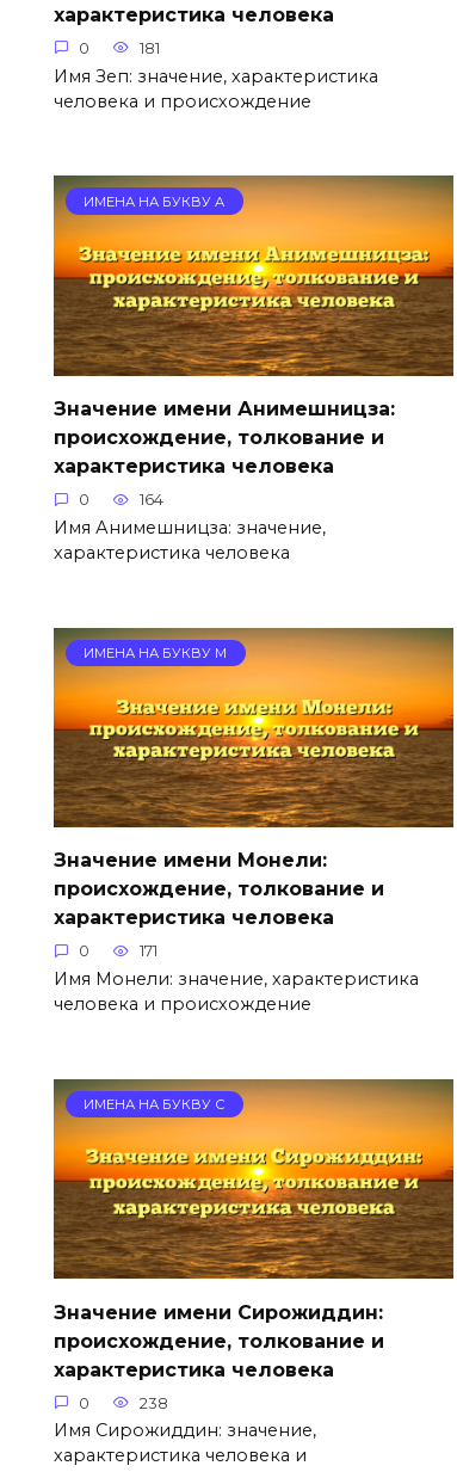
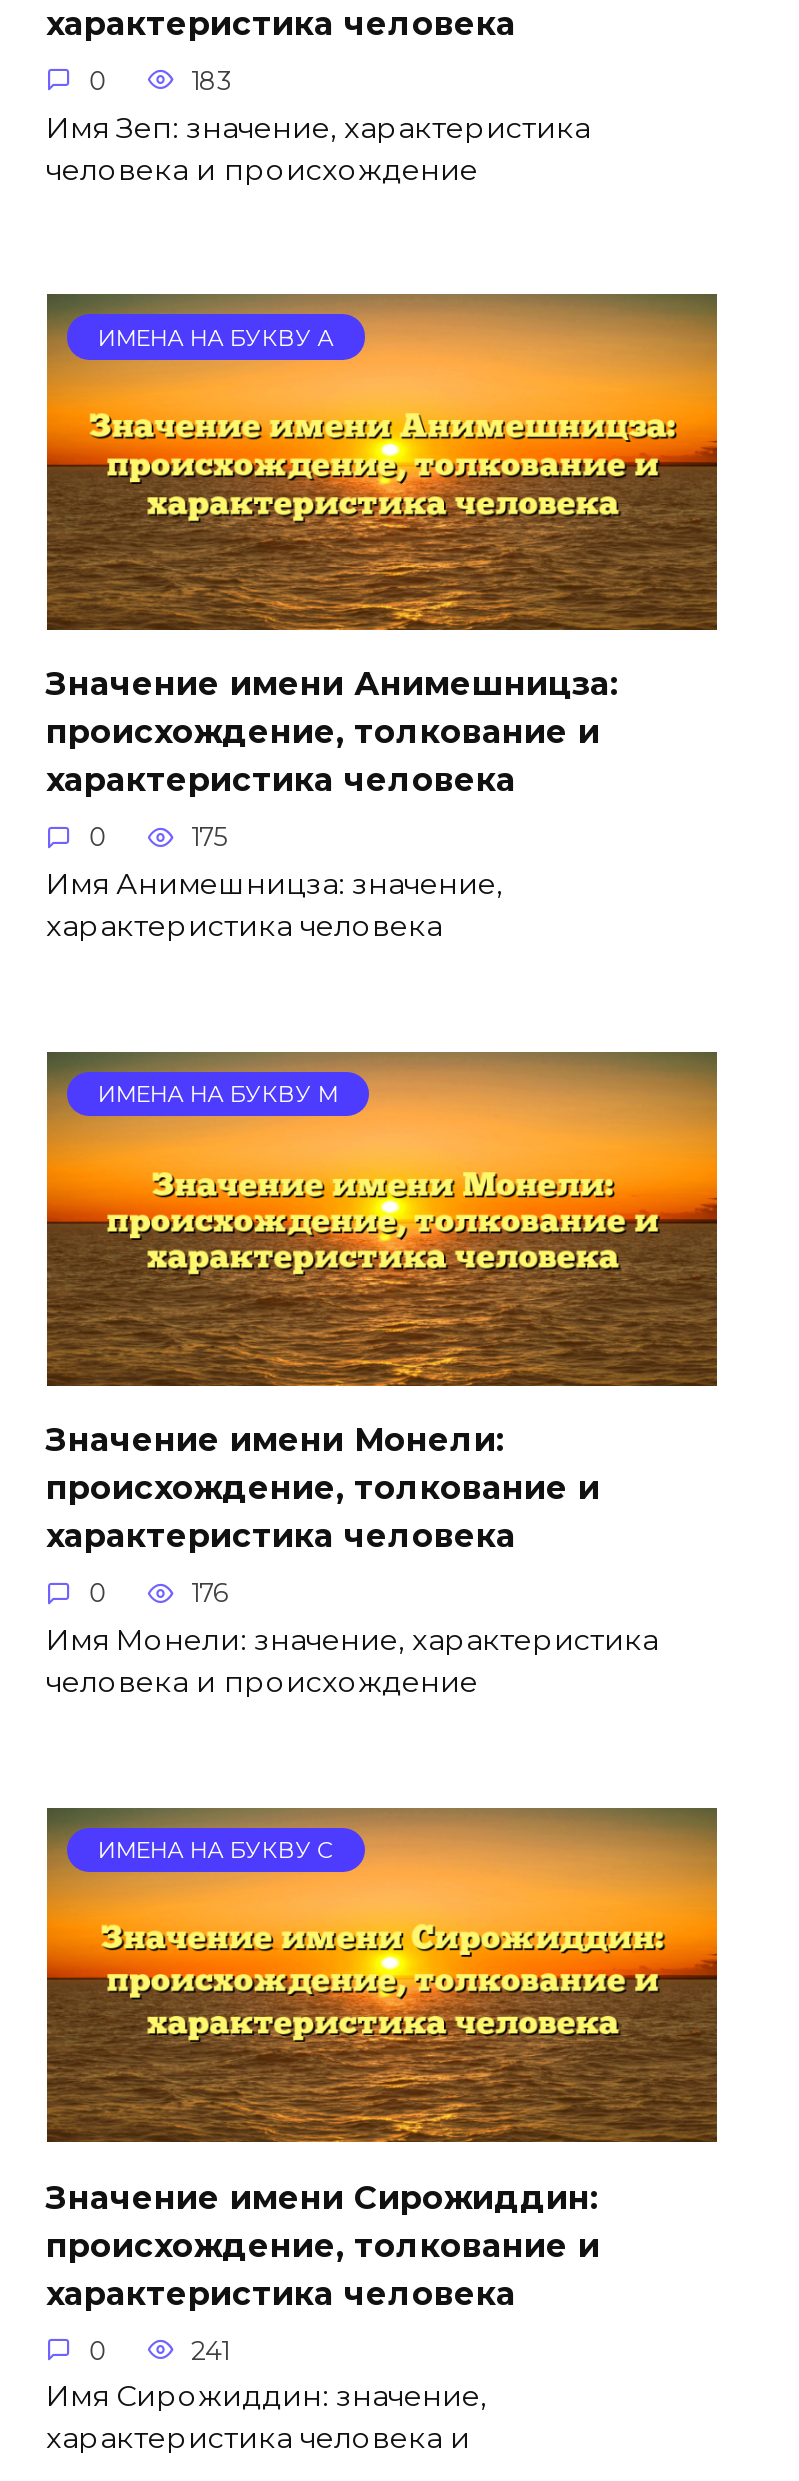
- 181
+ 183

- 164
+ 175

- 171
+ 176

- 238
+ 241
